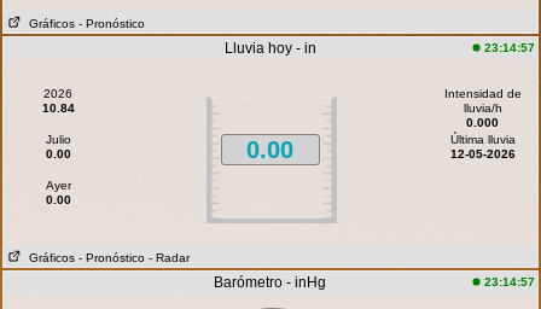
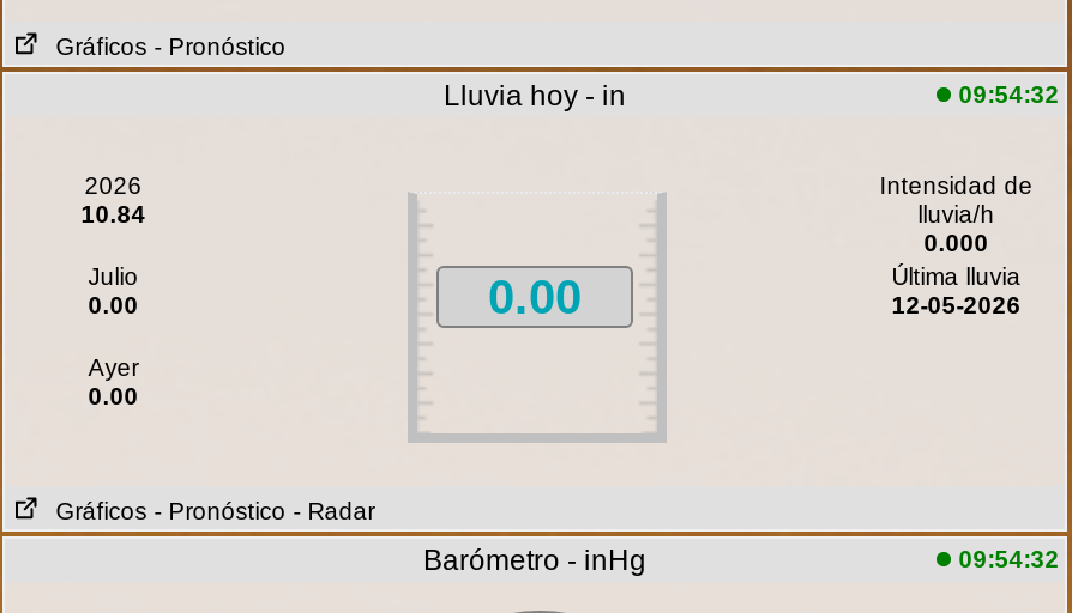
- 23:14:57
+ 09:54:32

- 23:14:57
+ 09:54:32
